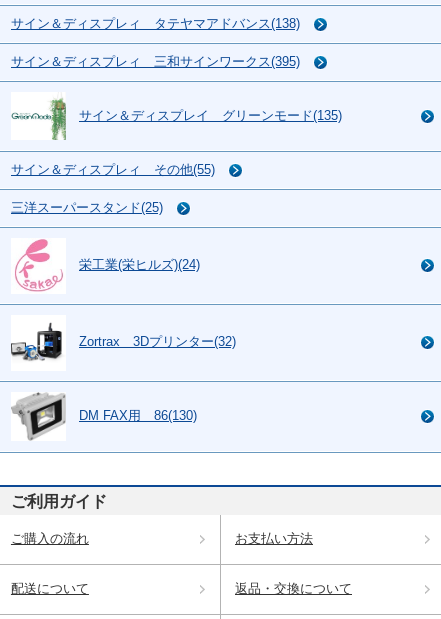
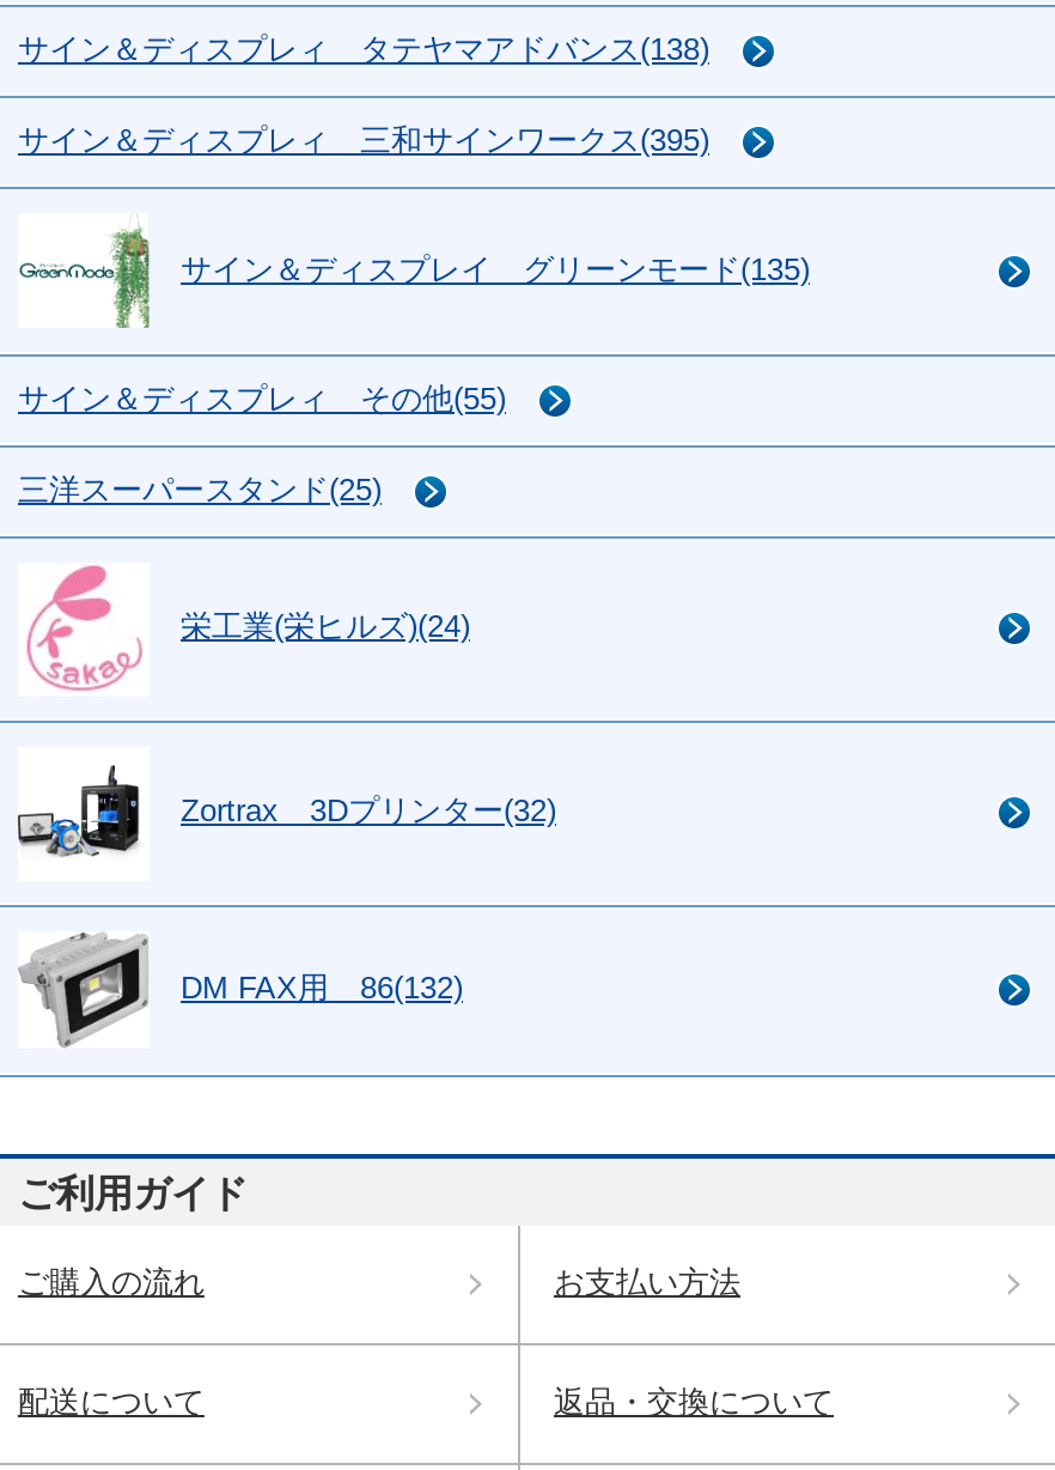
- DM FAX用 86(130)
+ DM FAX用 86(132)
